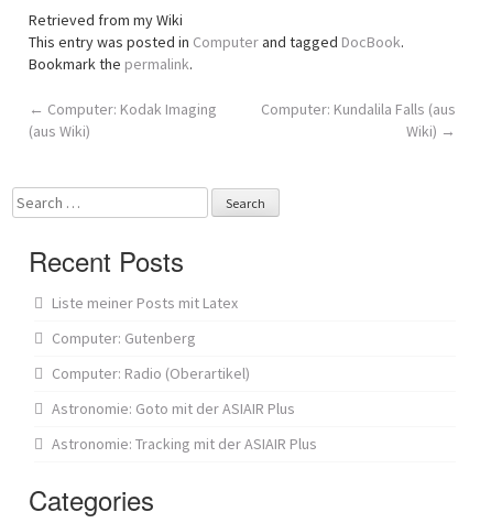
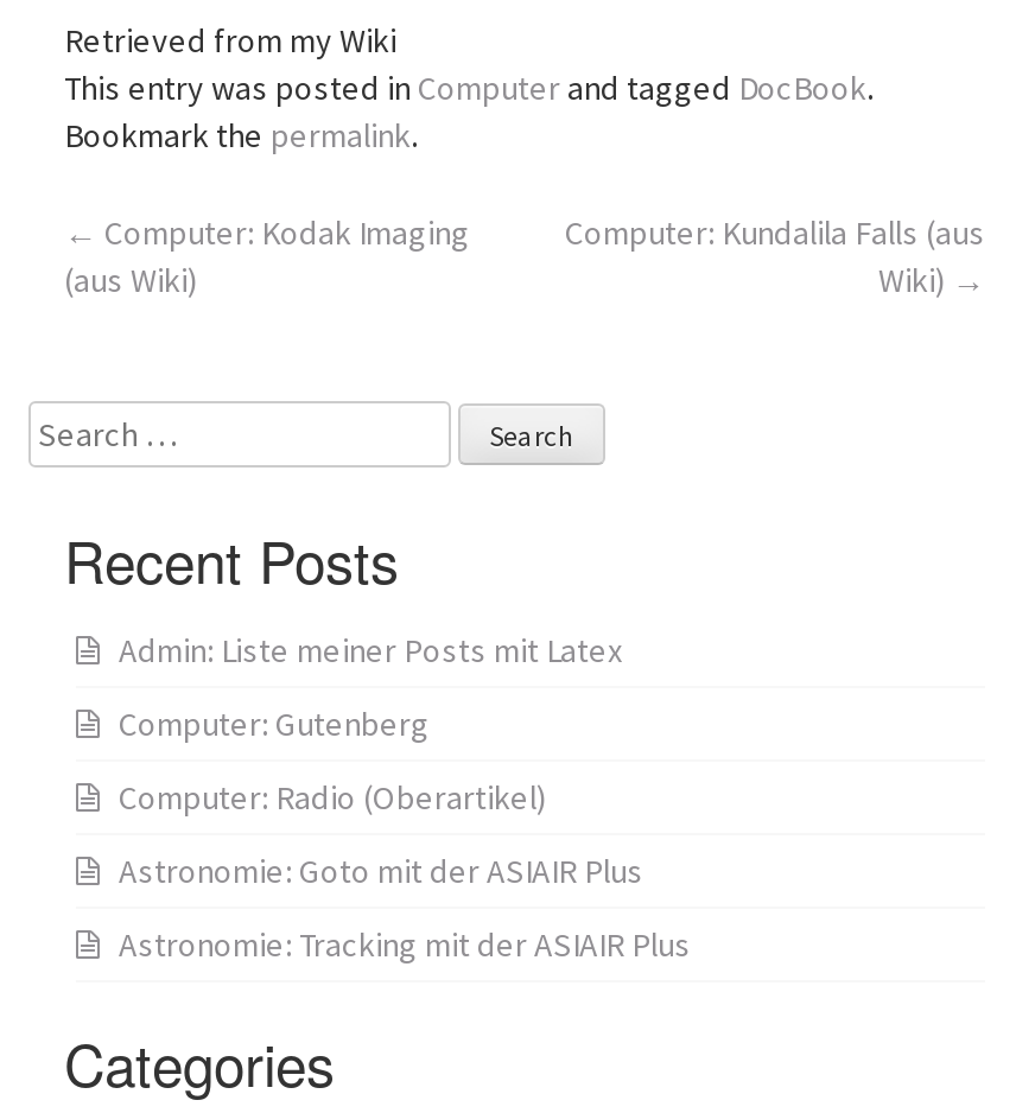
- Liste meiner Posts mit Latex
+ Admin: Liste meiner Posts mit Latex
